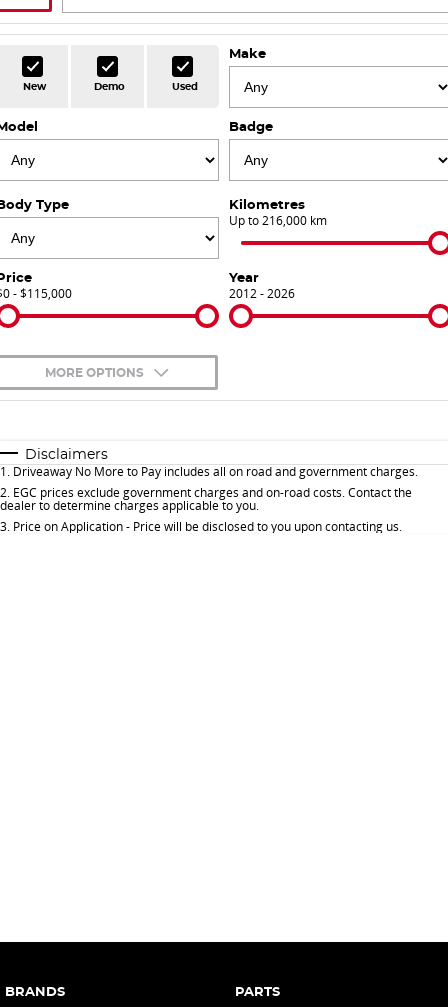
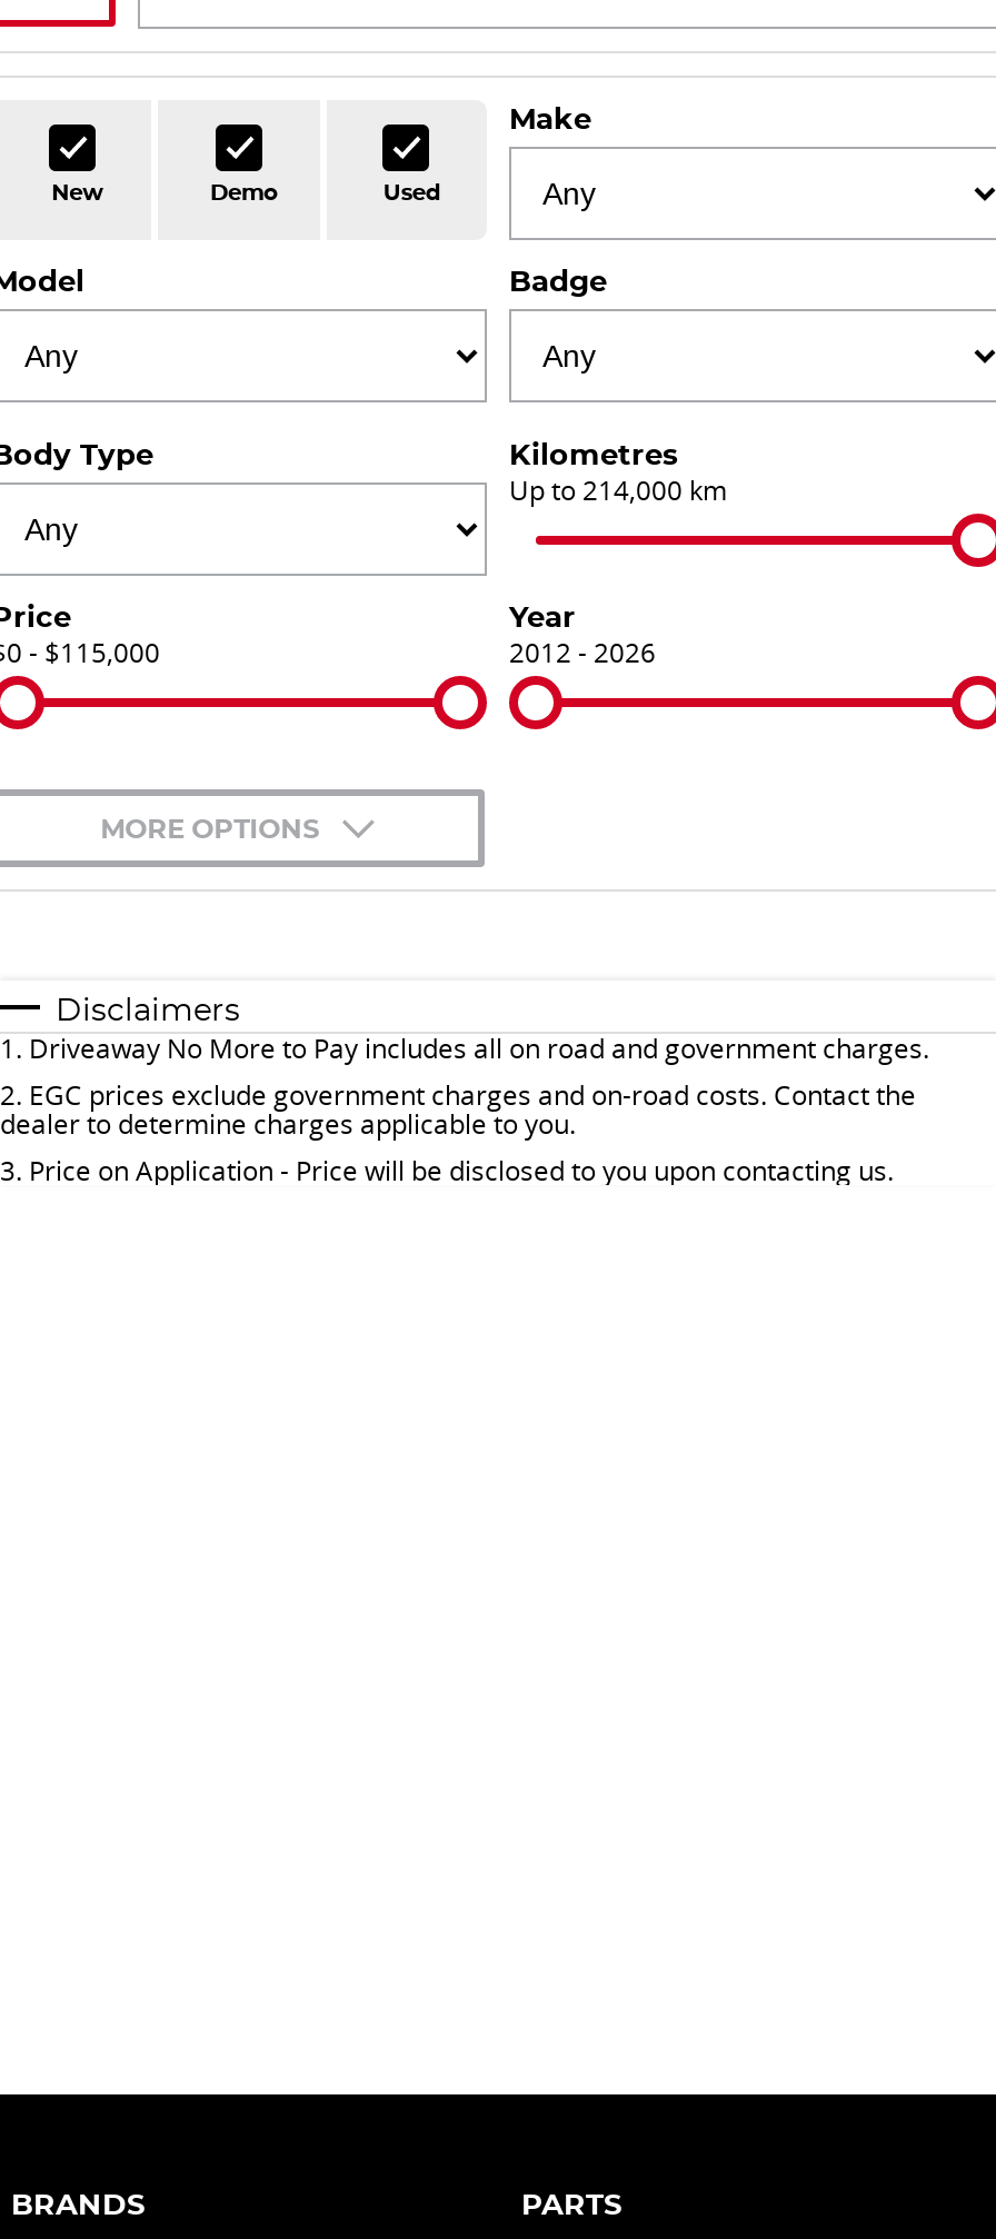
- Up to 216,000 km
+ Up to 214,000 km
